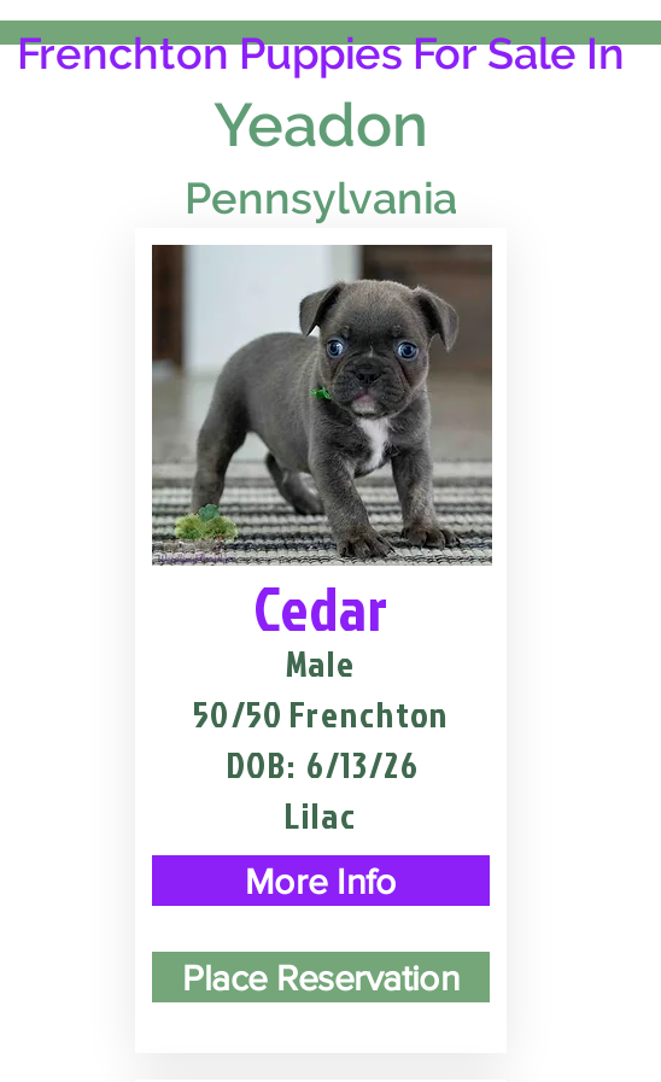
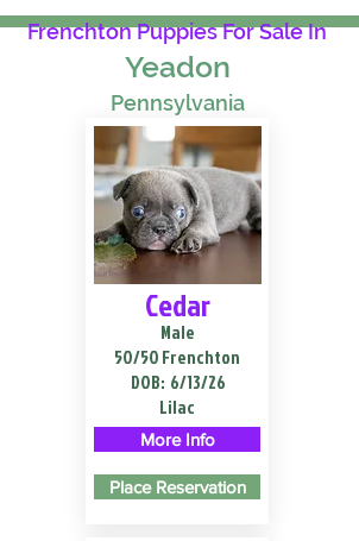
- [image]
+ [image]
